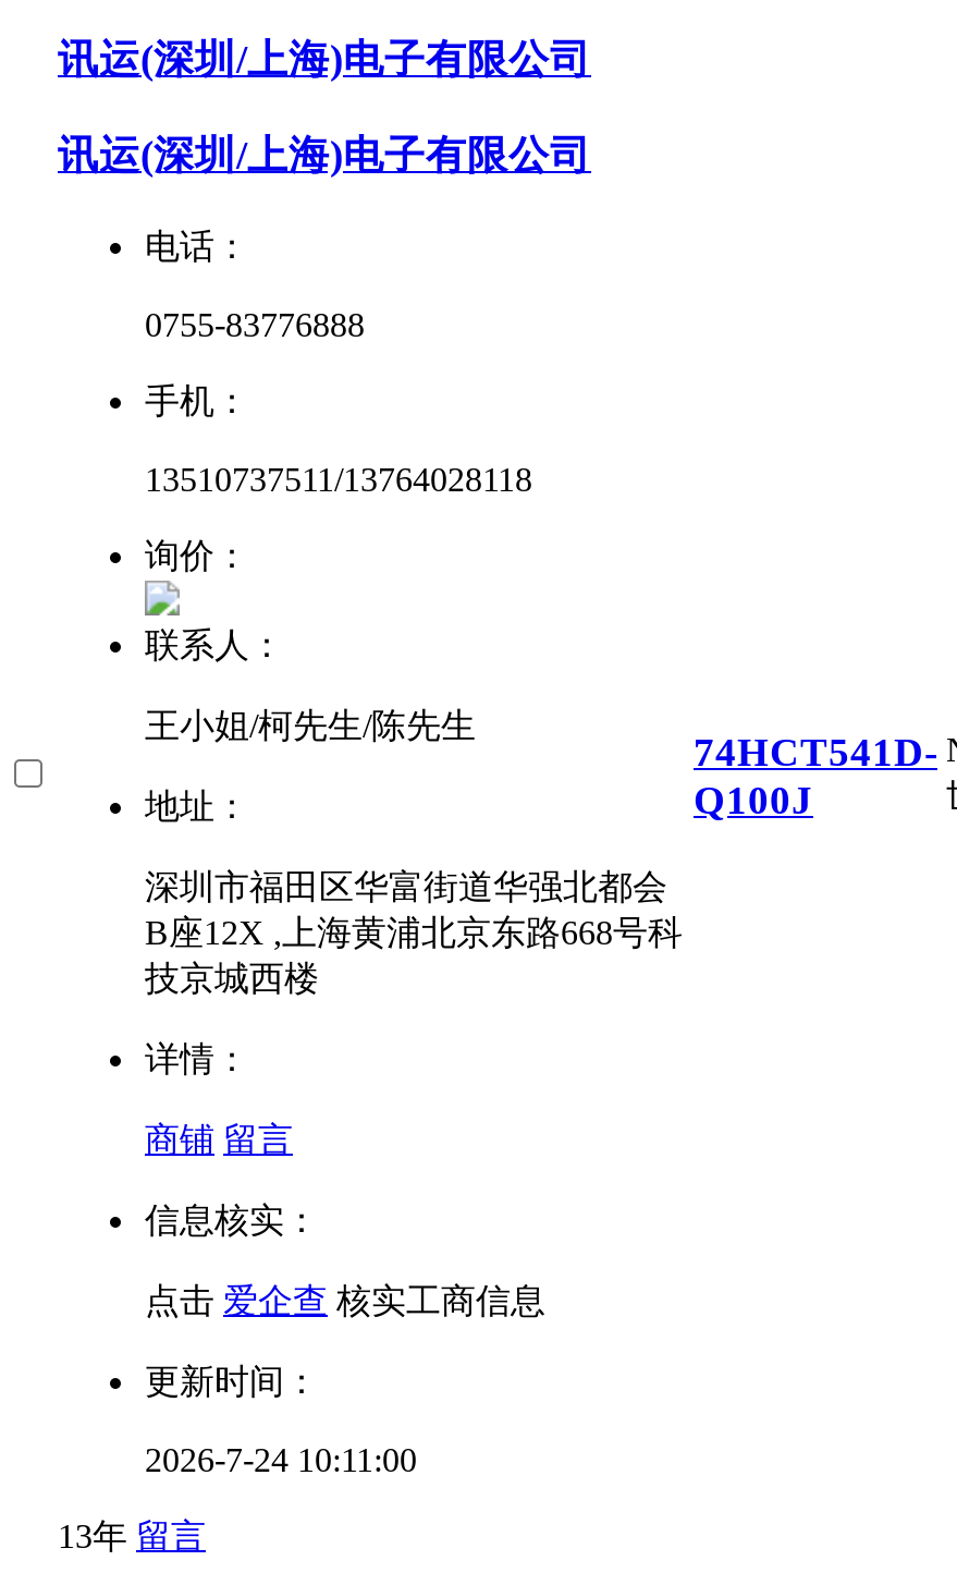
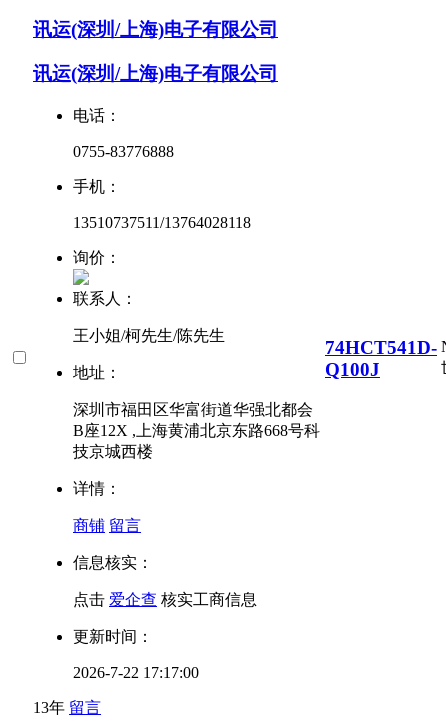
- 2026-7-24 10:11:00
+ 2026-7-22 17:17:00
